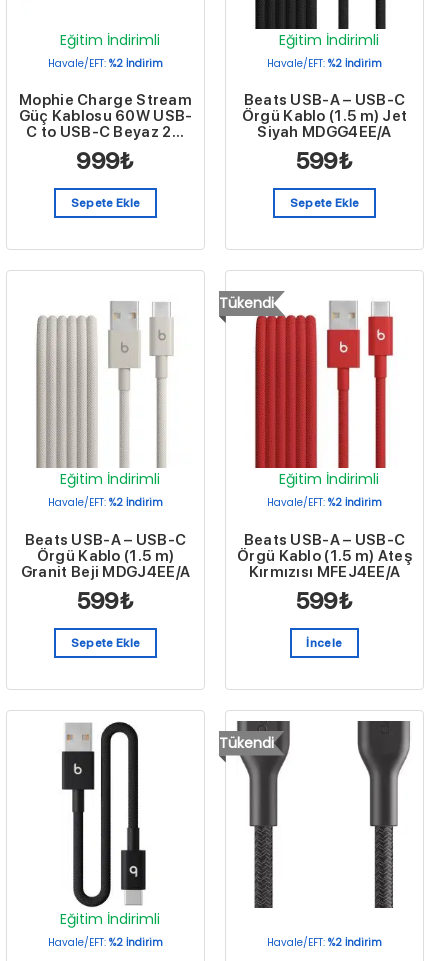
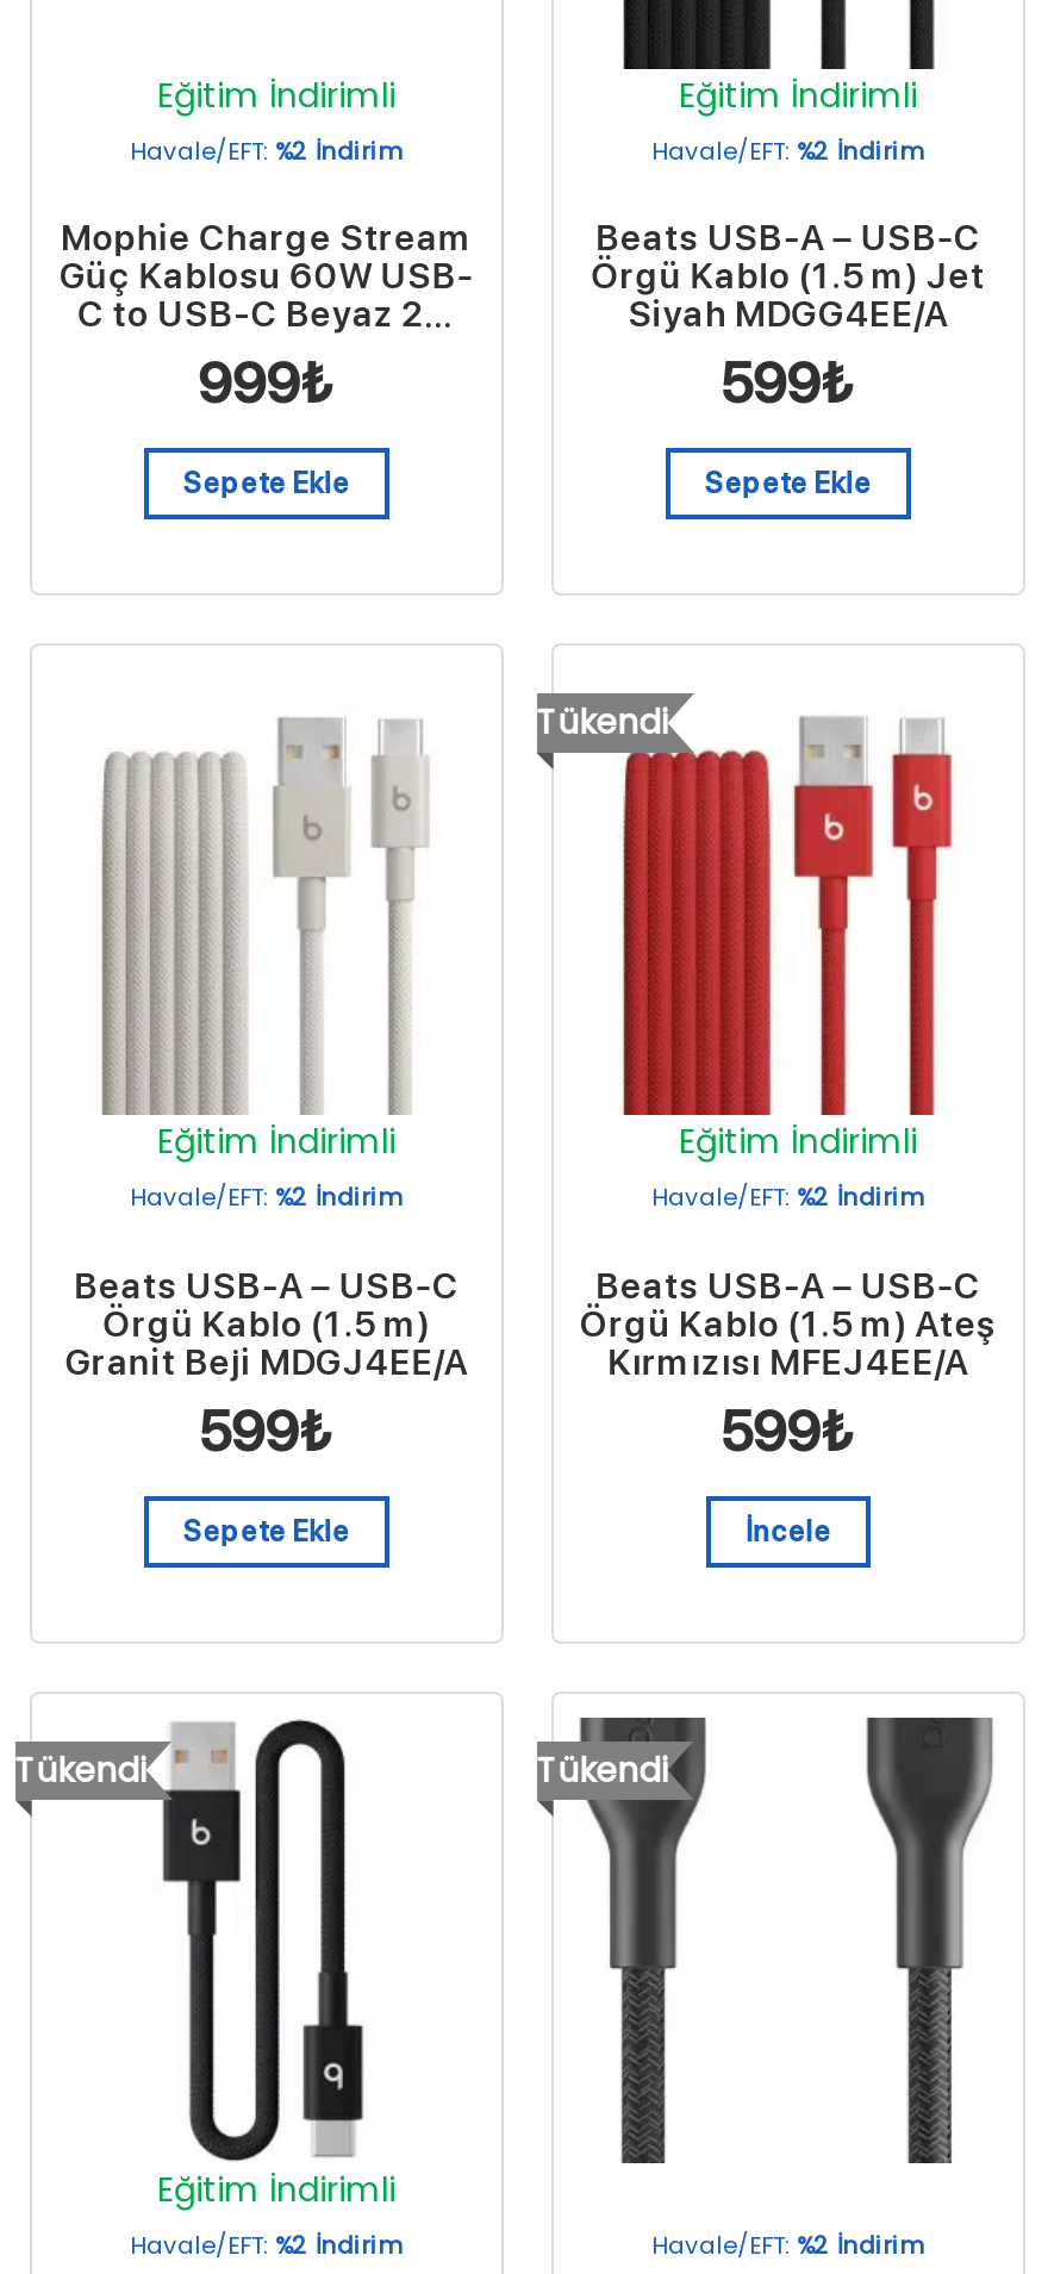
+ Tükendi
